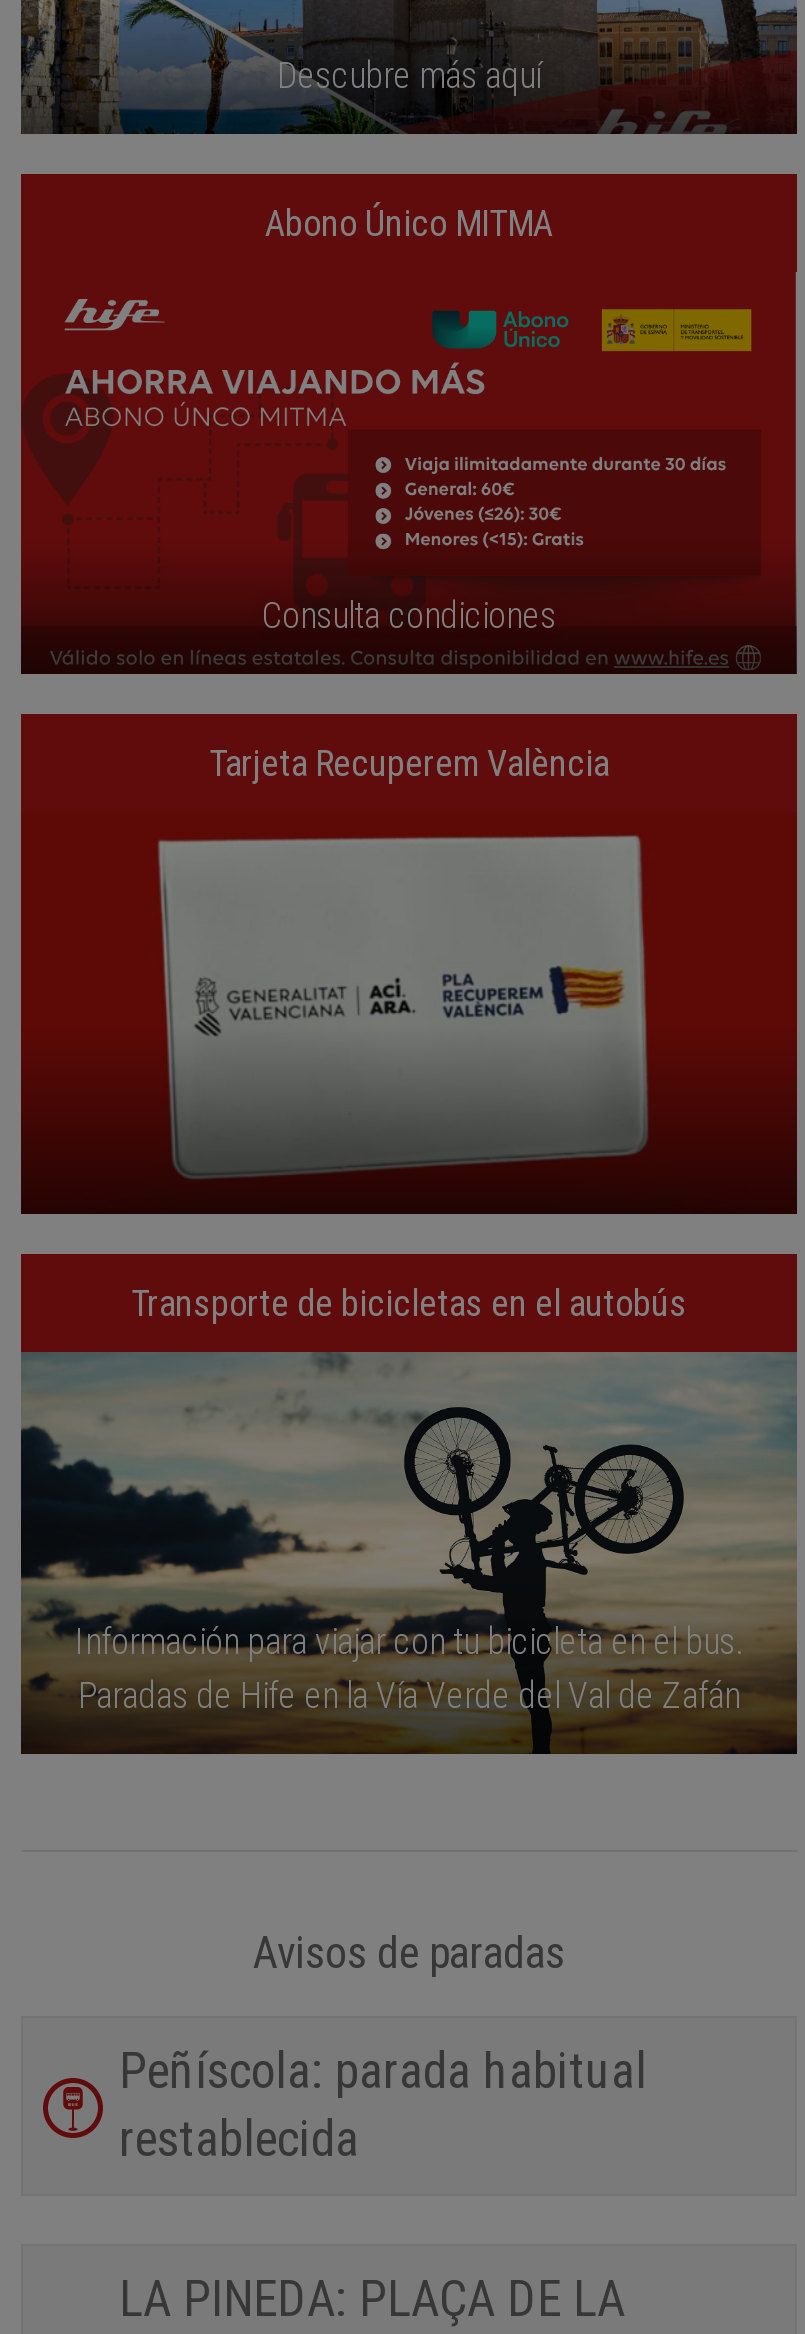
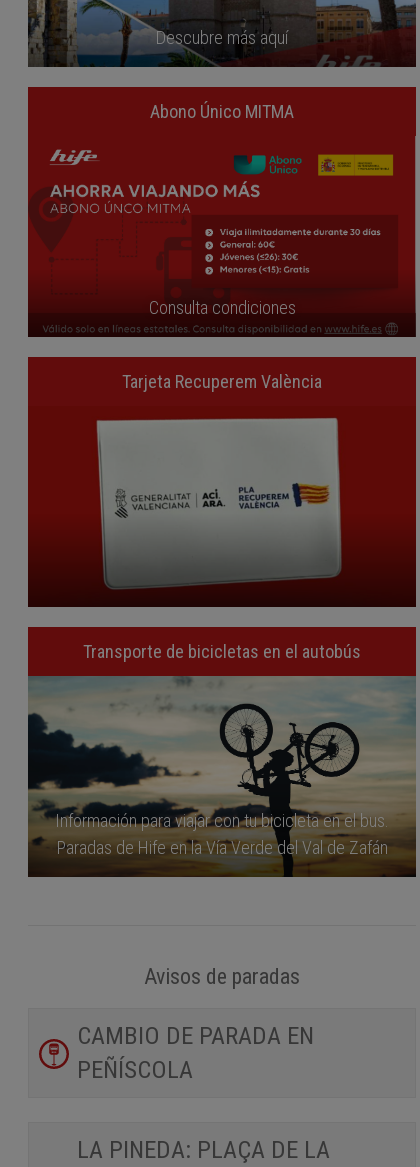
- Peñíscola: parada habitual
- restablecida
+ CAMBIO DE PARADA EN
+ PEÑÍSCOLA
